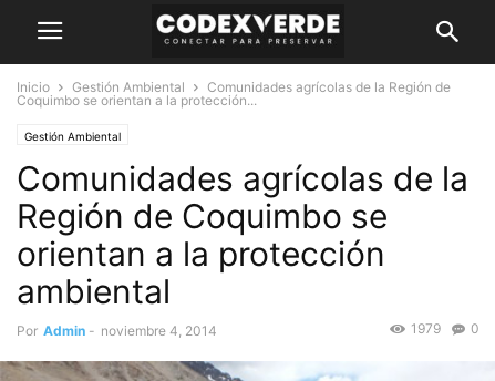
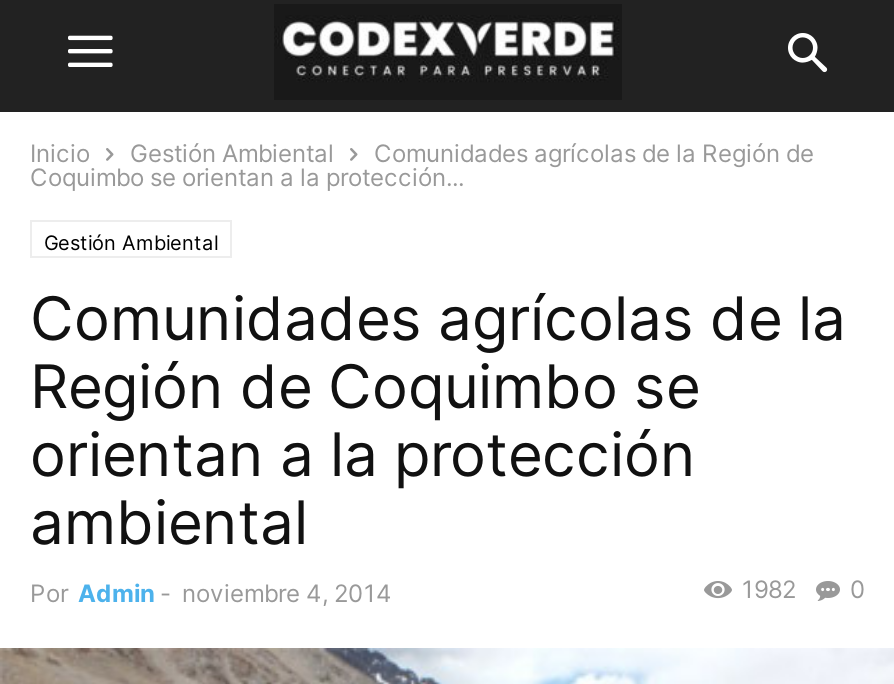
- 1979 0
+ 1982 0
